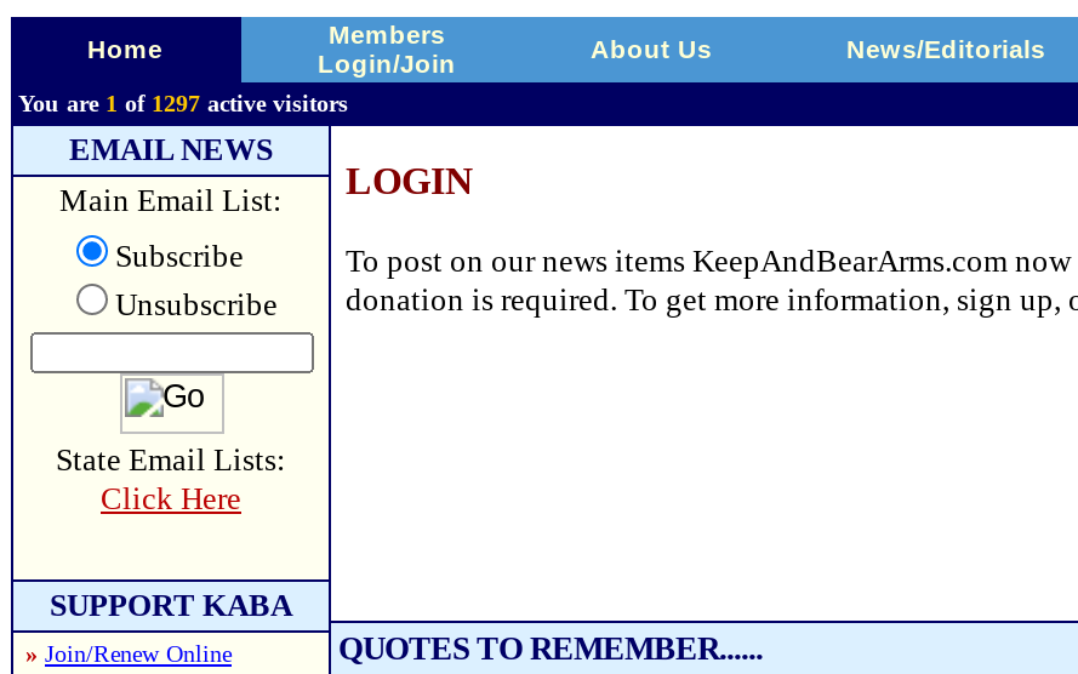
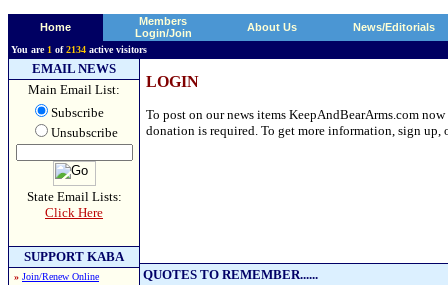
- You are 1 of 1297 active visitors
+ You are 1 of 2134 active visitors
